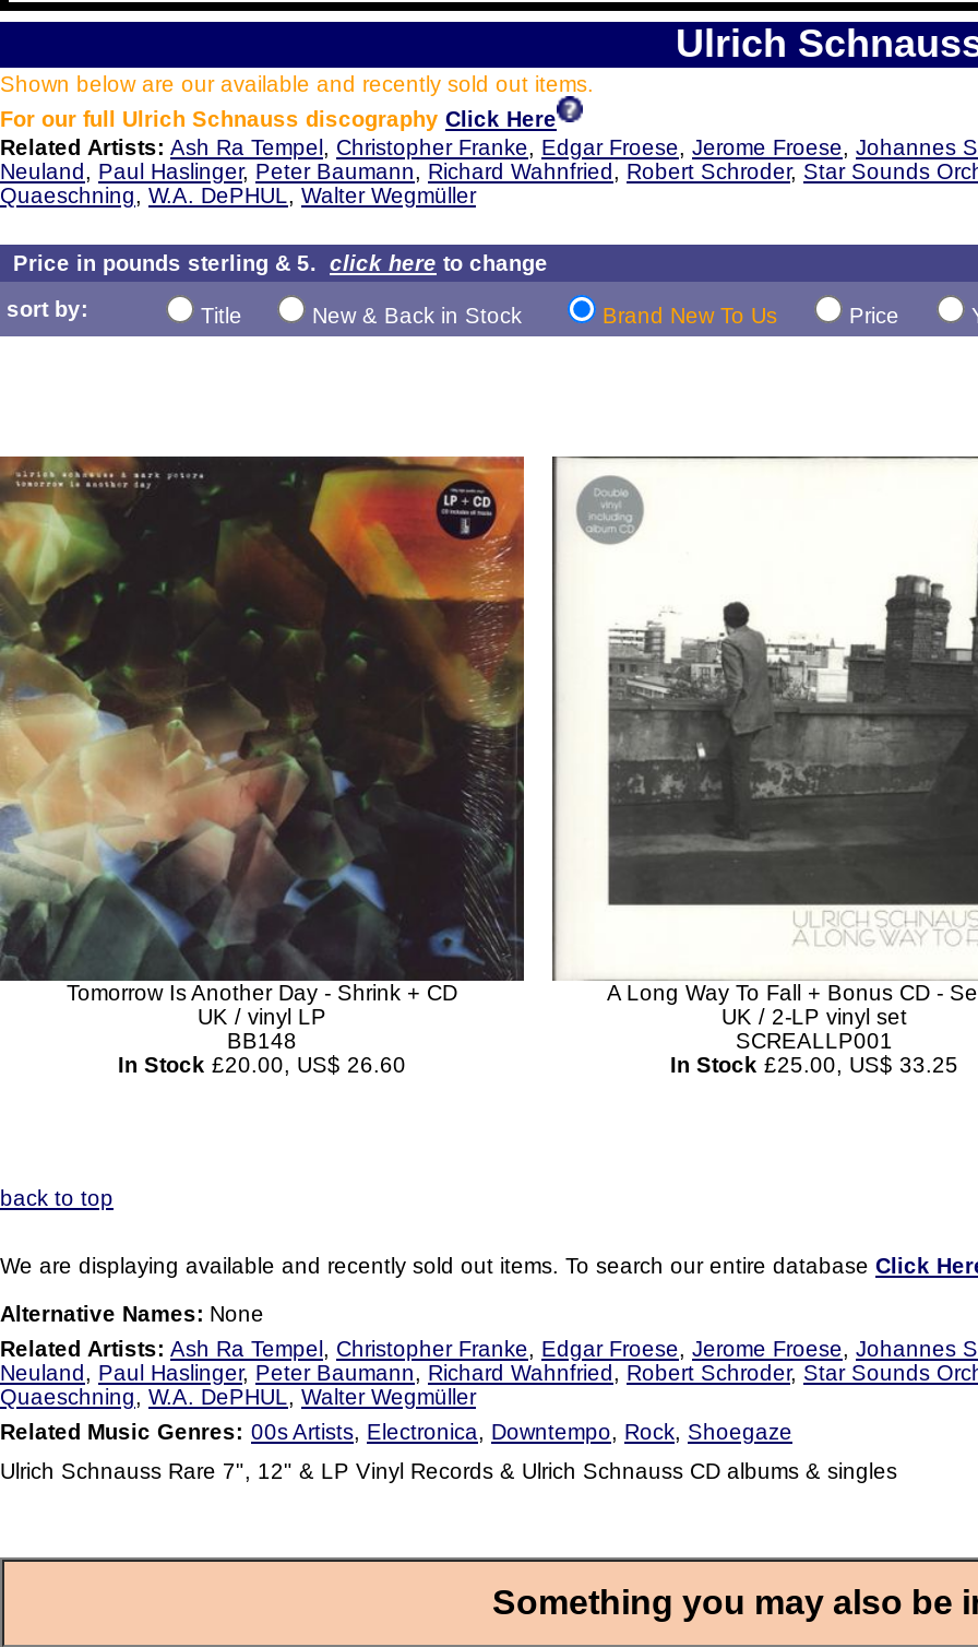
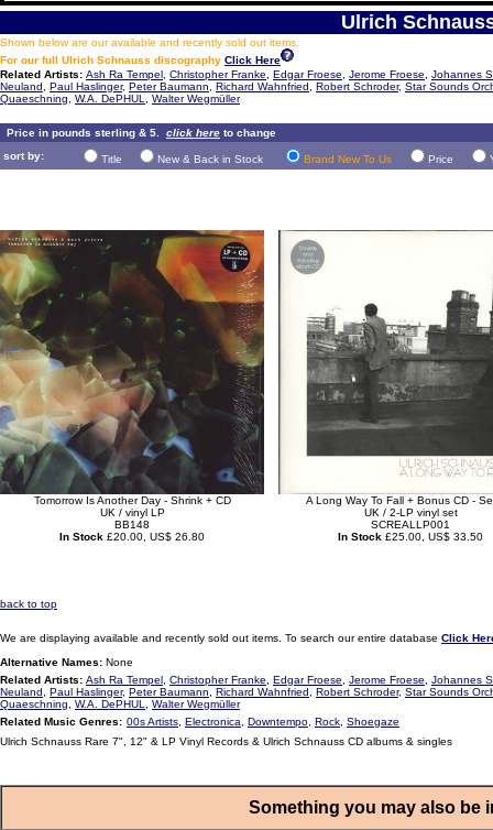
- In Stock £20.00, US$ 26.60
+ In Stock £20.00, US$ 26.80

- In Stock £25.00, US$ 33.25
+ In Stock £25.00, US$ 33.50
